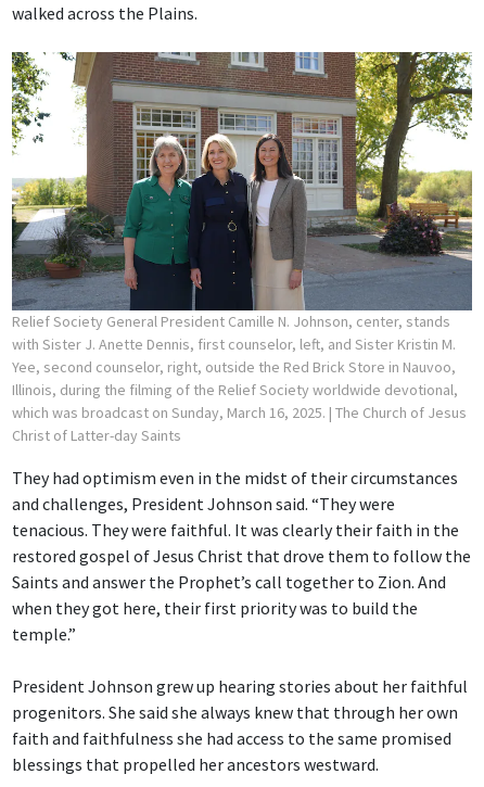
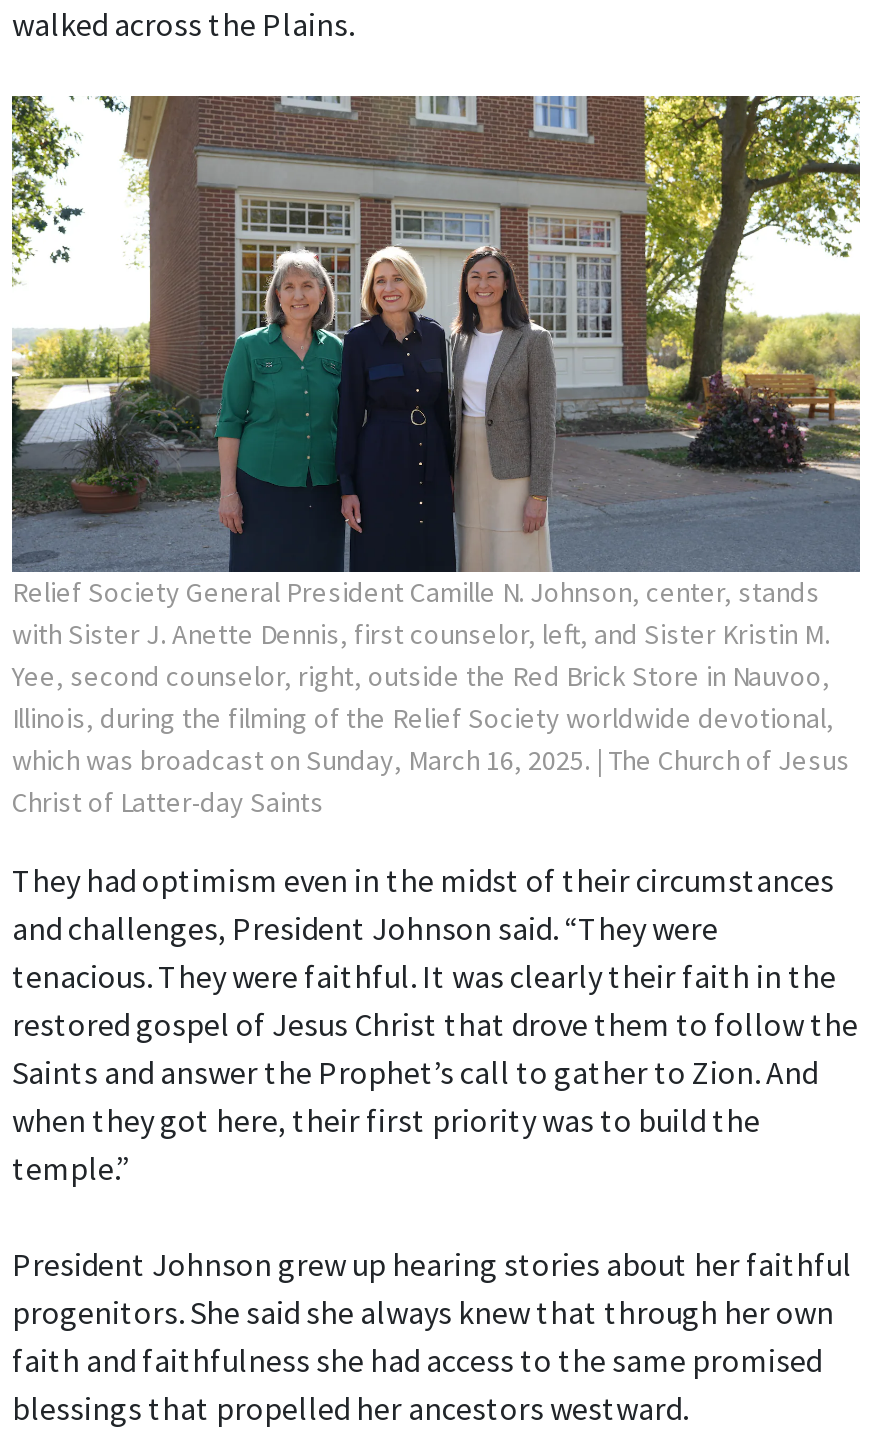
- Saints and answer the Prophet’s call together to Zion. And
+ Saints and answer the Prophet’s call to gather to Zion. And
